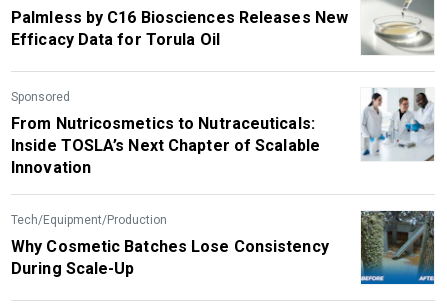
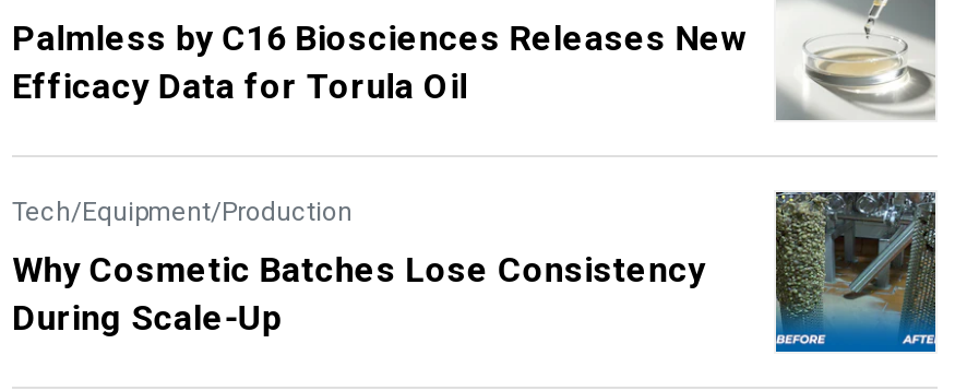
- Sponsored
- From Nutricosmetics to Nutraceuticals:
- Inside TOSLA’s Next Chapter of Scalable
- Innovation

- [image]
